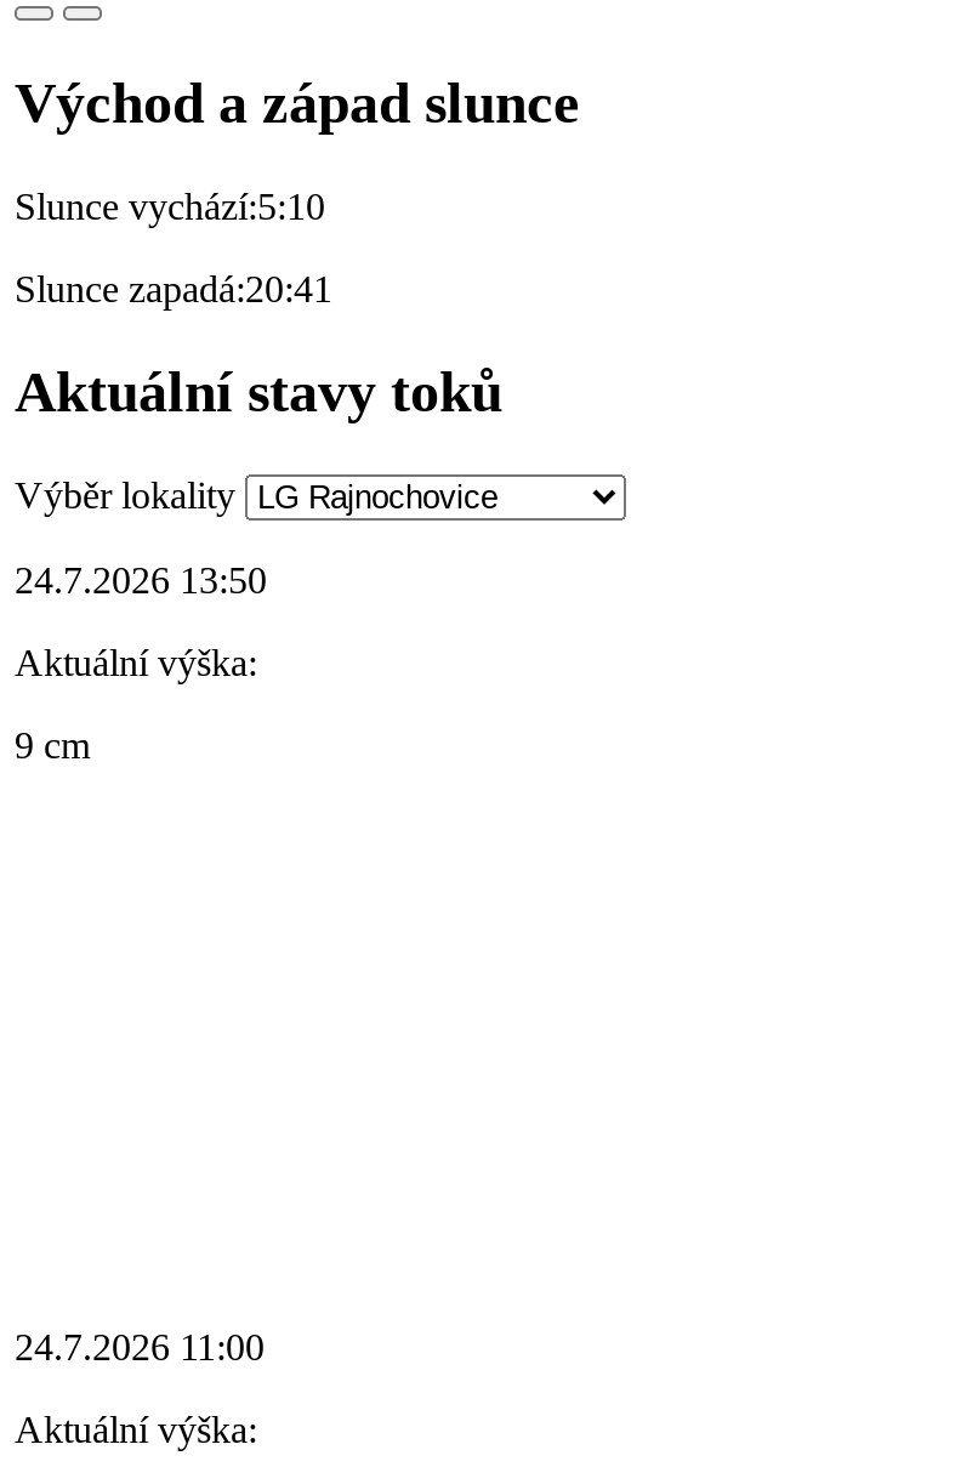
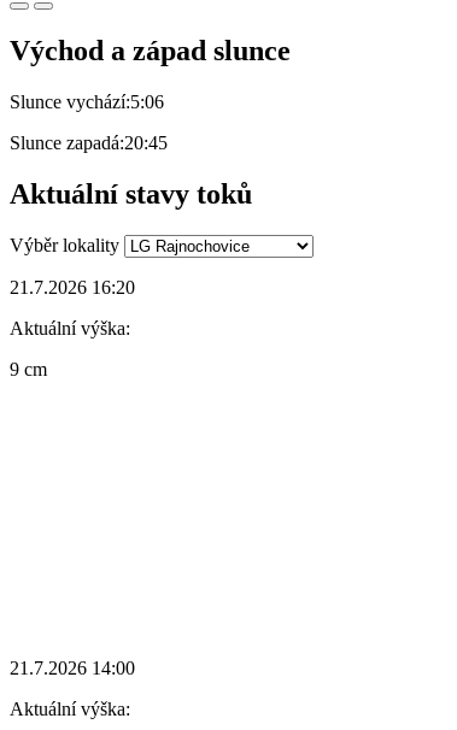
- Slunce vychází:5:10
+ Slunce vychází:5:06

- Slunce zapadá:20:41
+ Slunce zapadá:20:45

- 24.7.2026 13:50
+ 21.7.2026 16:20

- 24.7.2026 11:00
+ 21.7.2026 14:00
